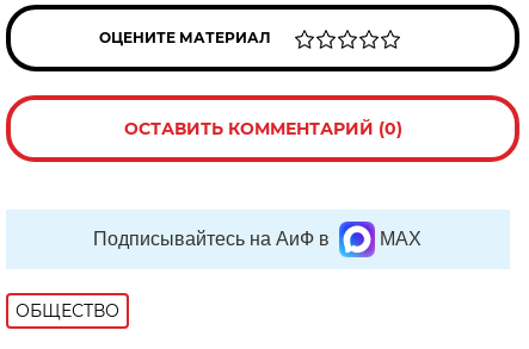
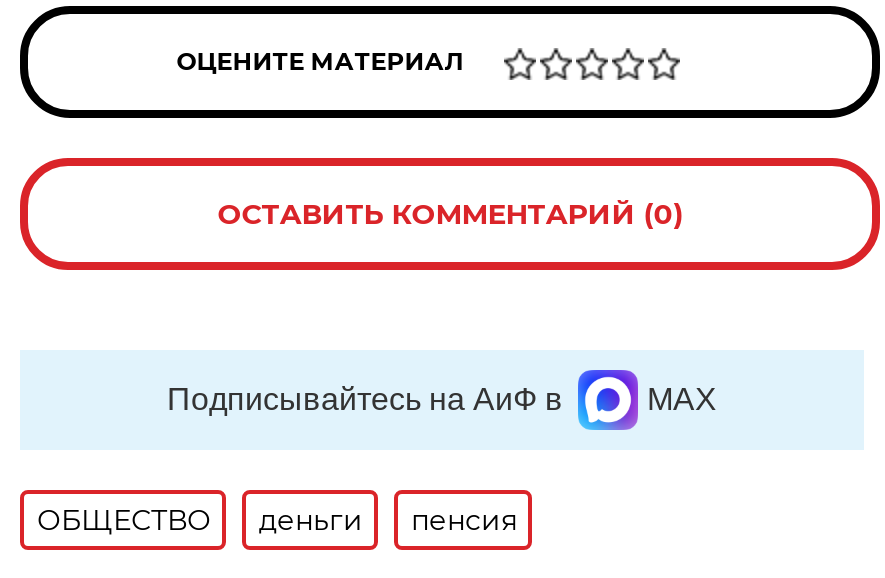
+ деньги
+ пенсия
